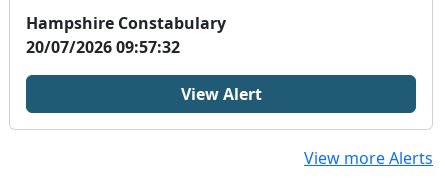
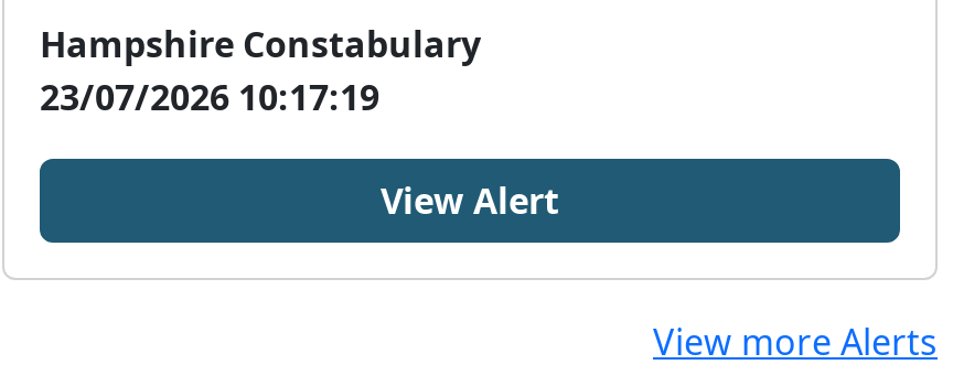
- 20/07/2026 09:57:32
+ 23/07/2026 10:17:19
